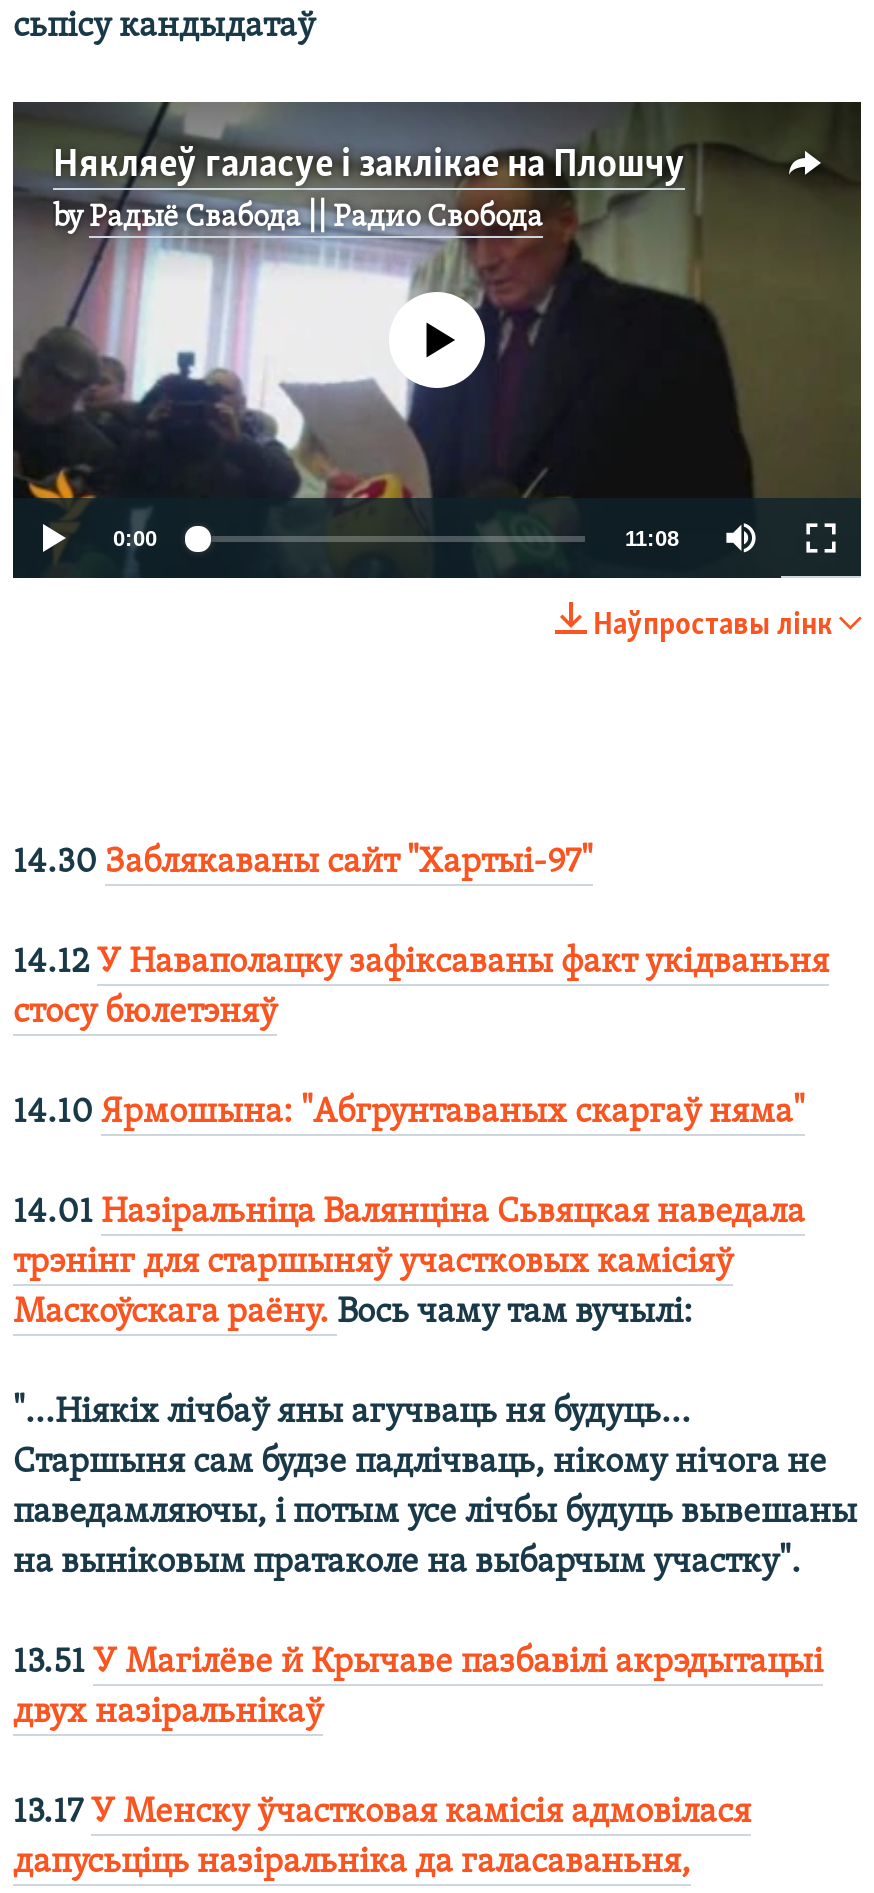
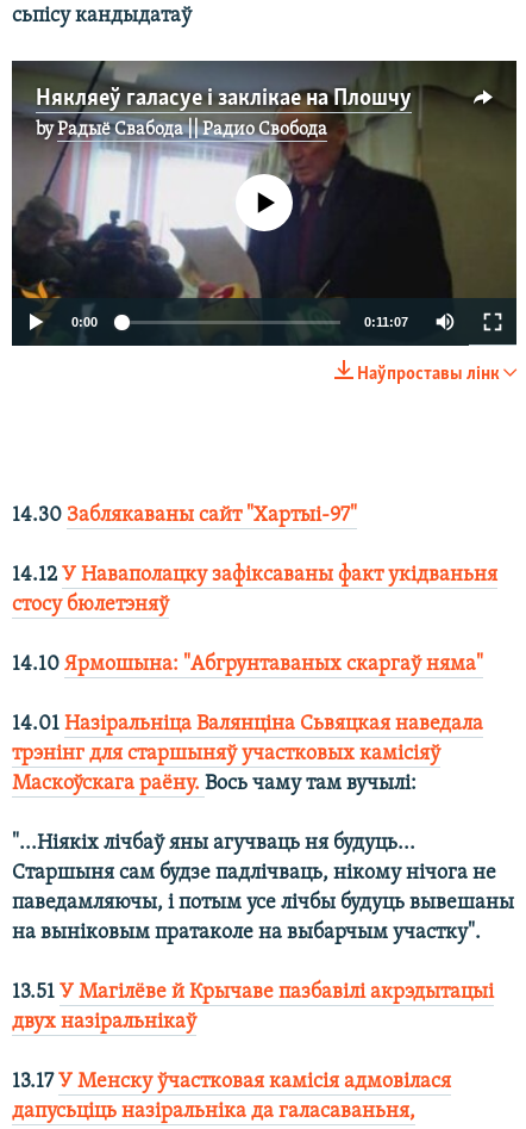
- 11:08
+ 0:11:07
